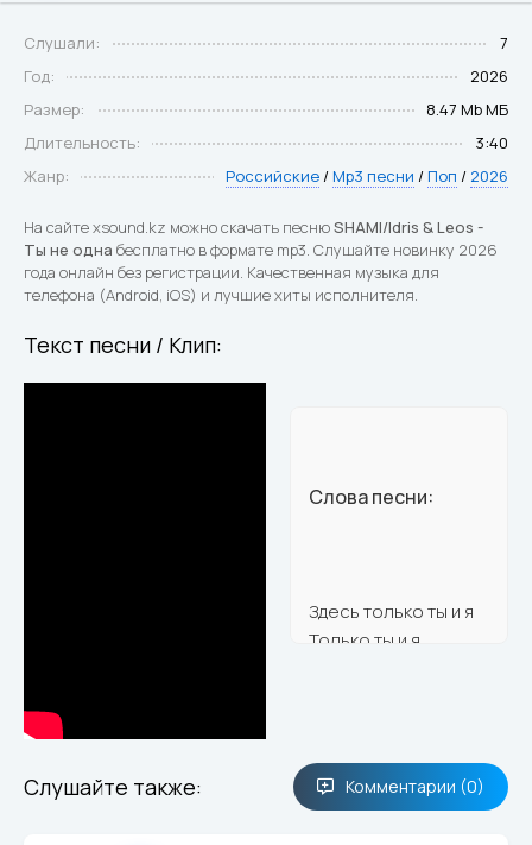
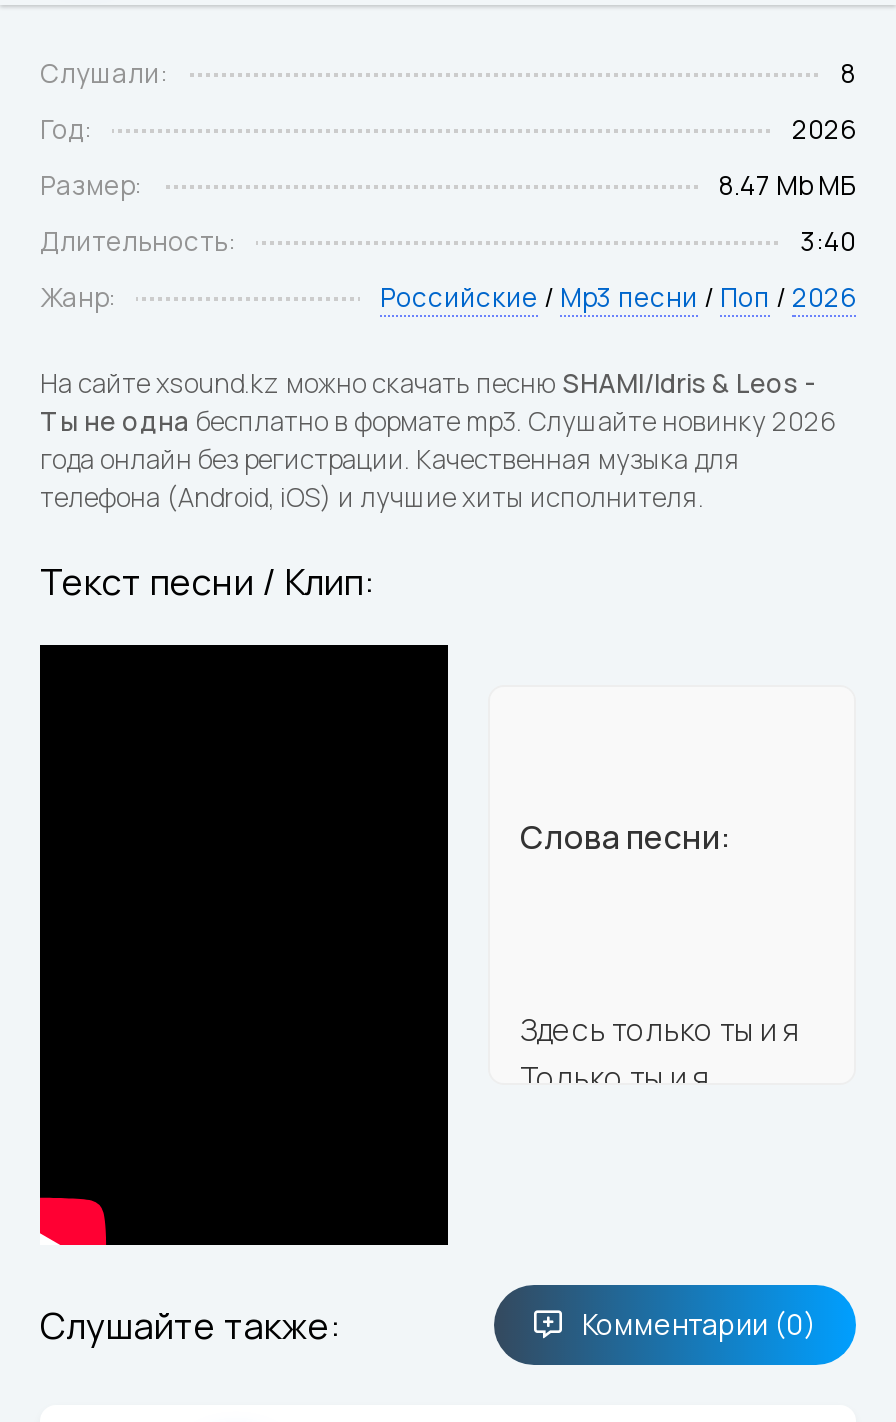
- 7
+ 8
